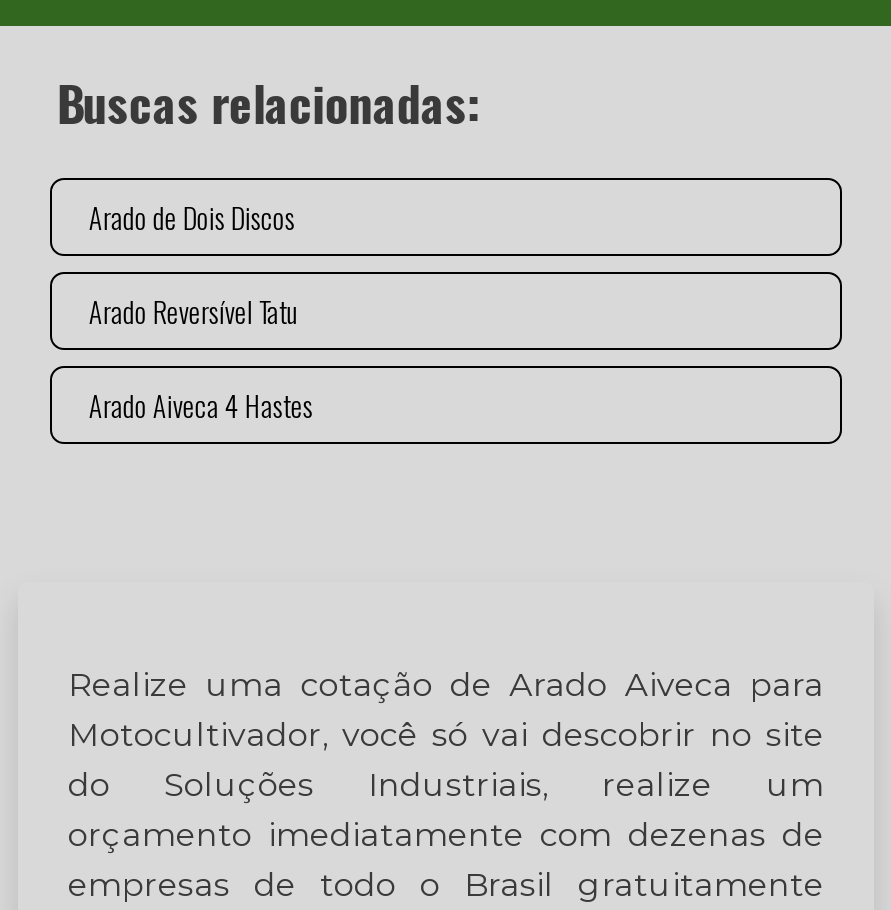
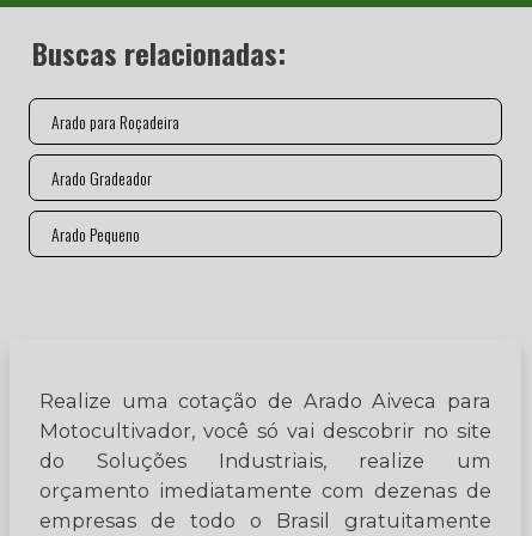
- Arado de Dois Discos
+ Arado para Roçadeira

- Arado Reversível Tatu
+ Arado Gradeador

- Arado Aiveca 4 Hastes
+ Arado Pequeno
